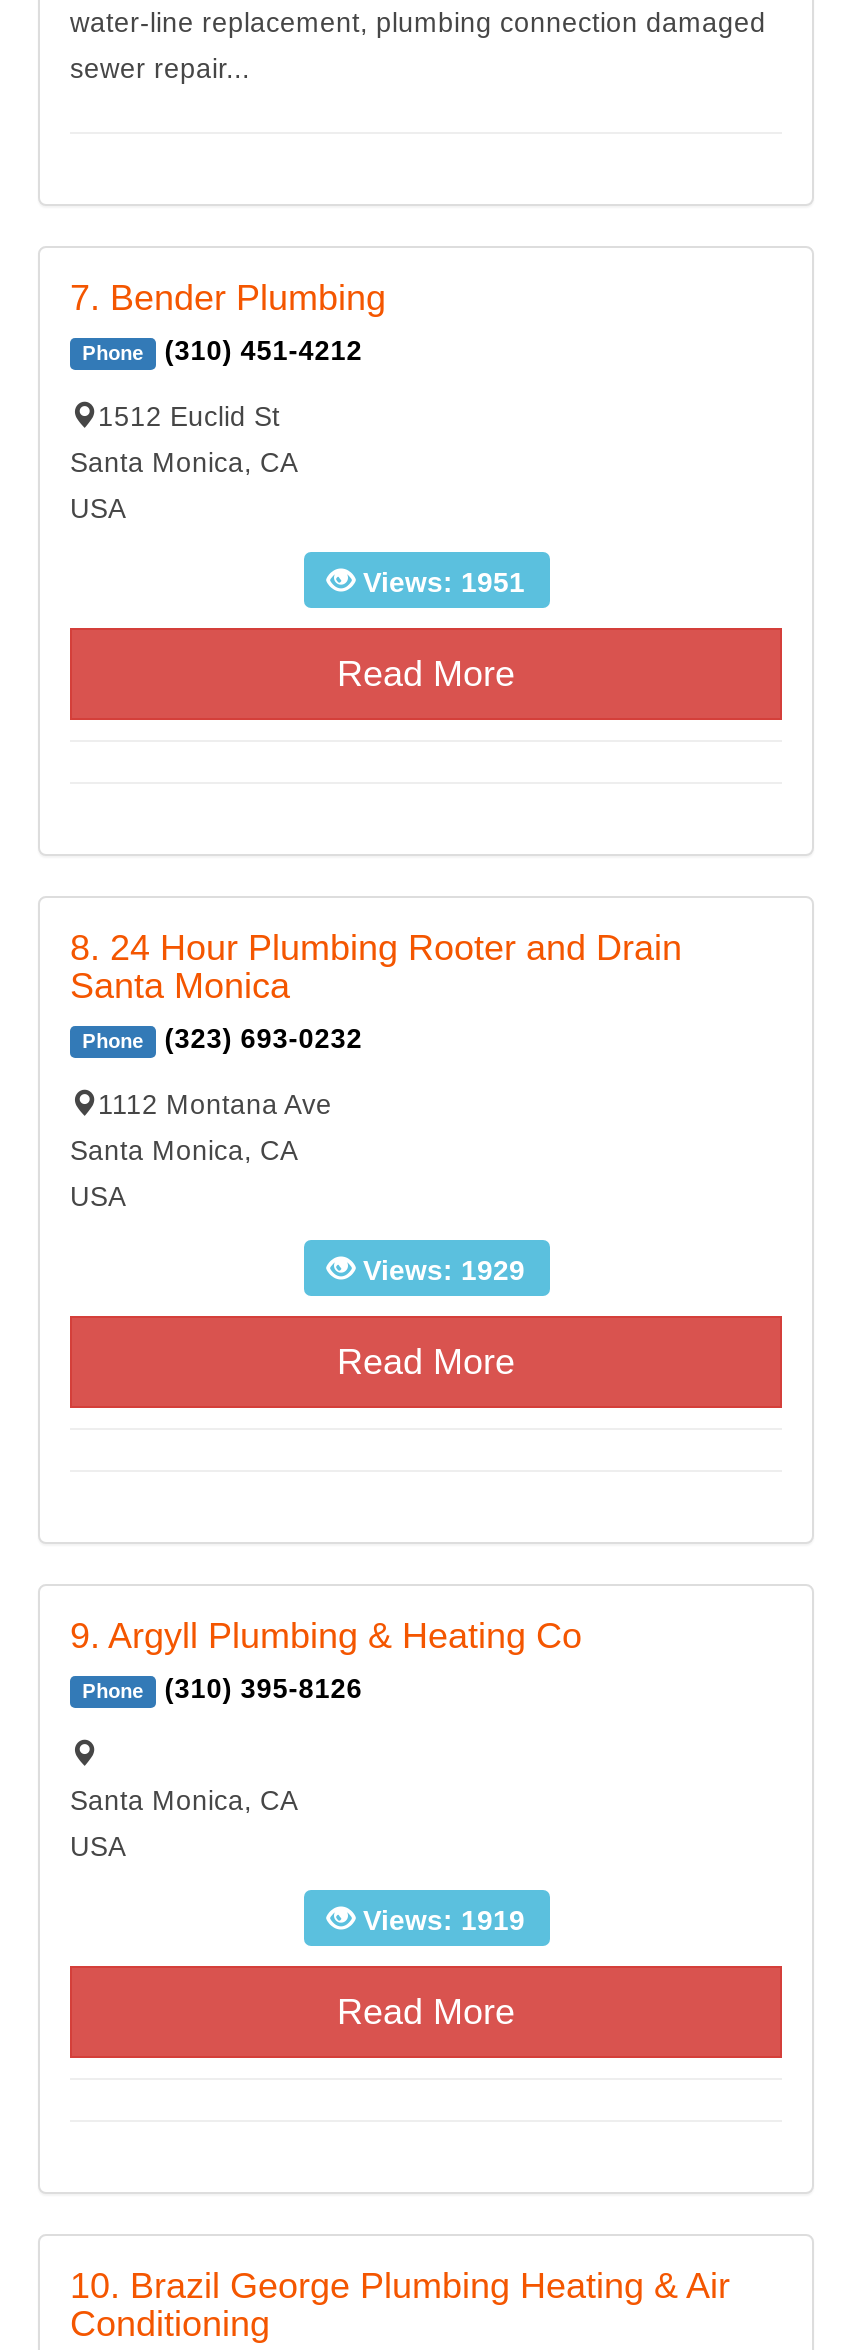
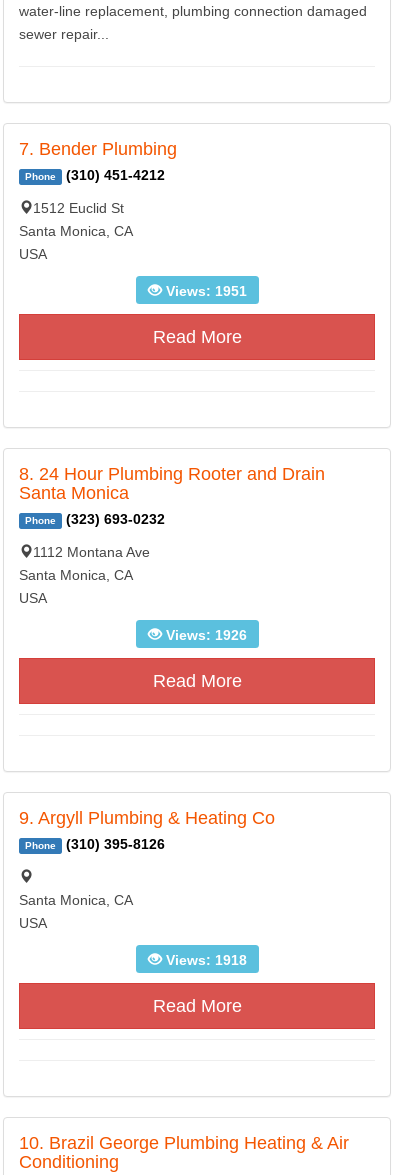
- Views: 1929
+ Views: 1926

- Views: 1919
+ Views: 1918
